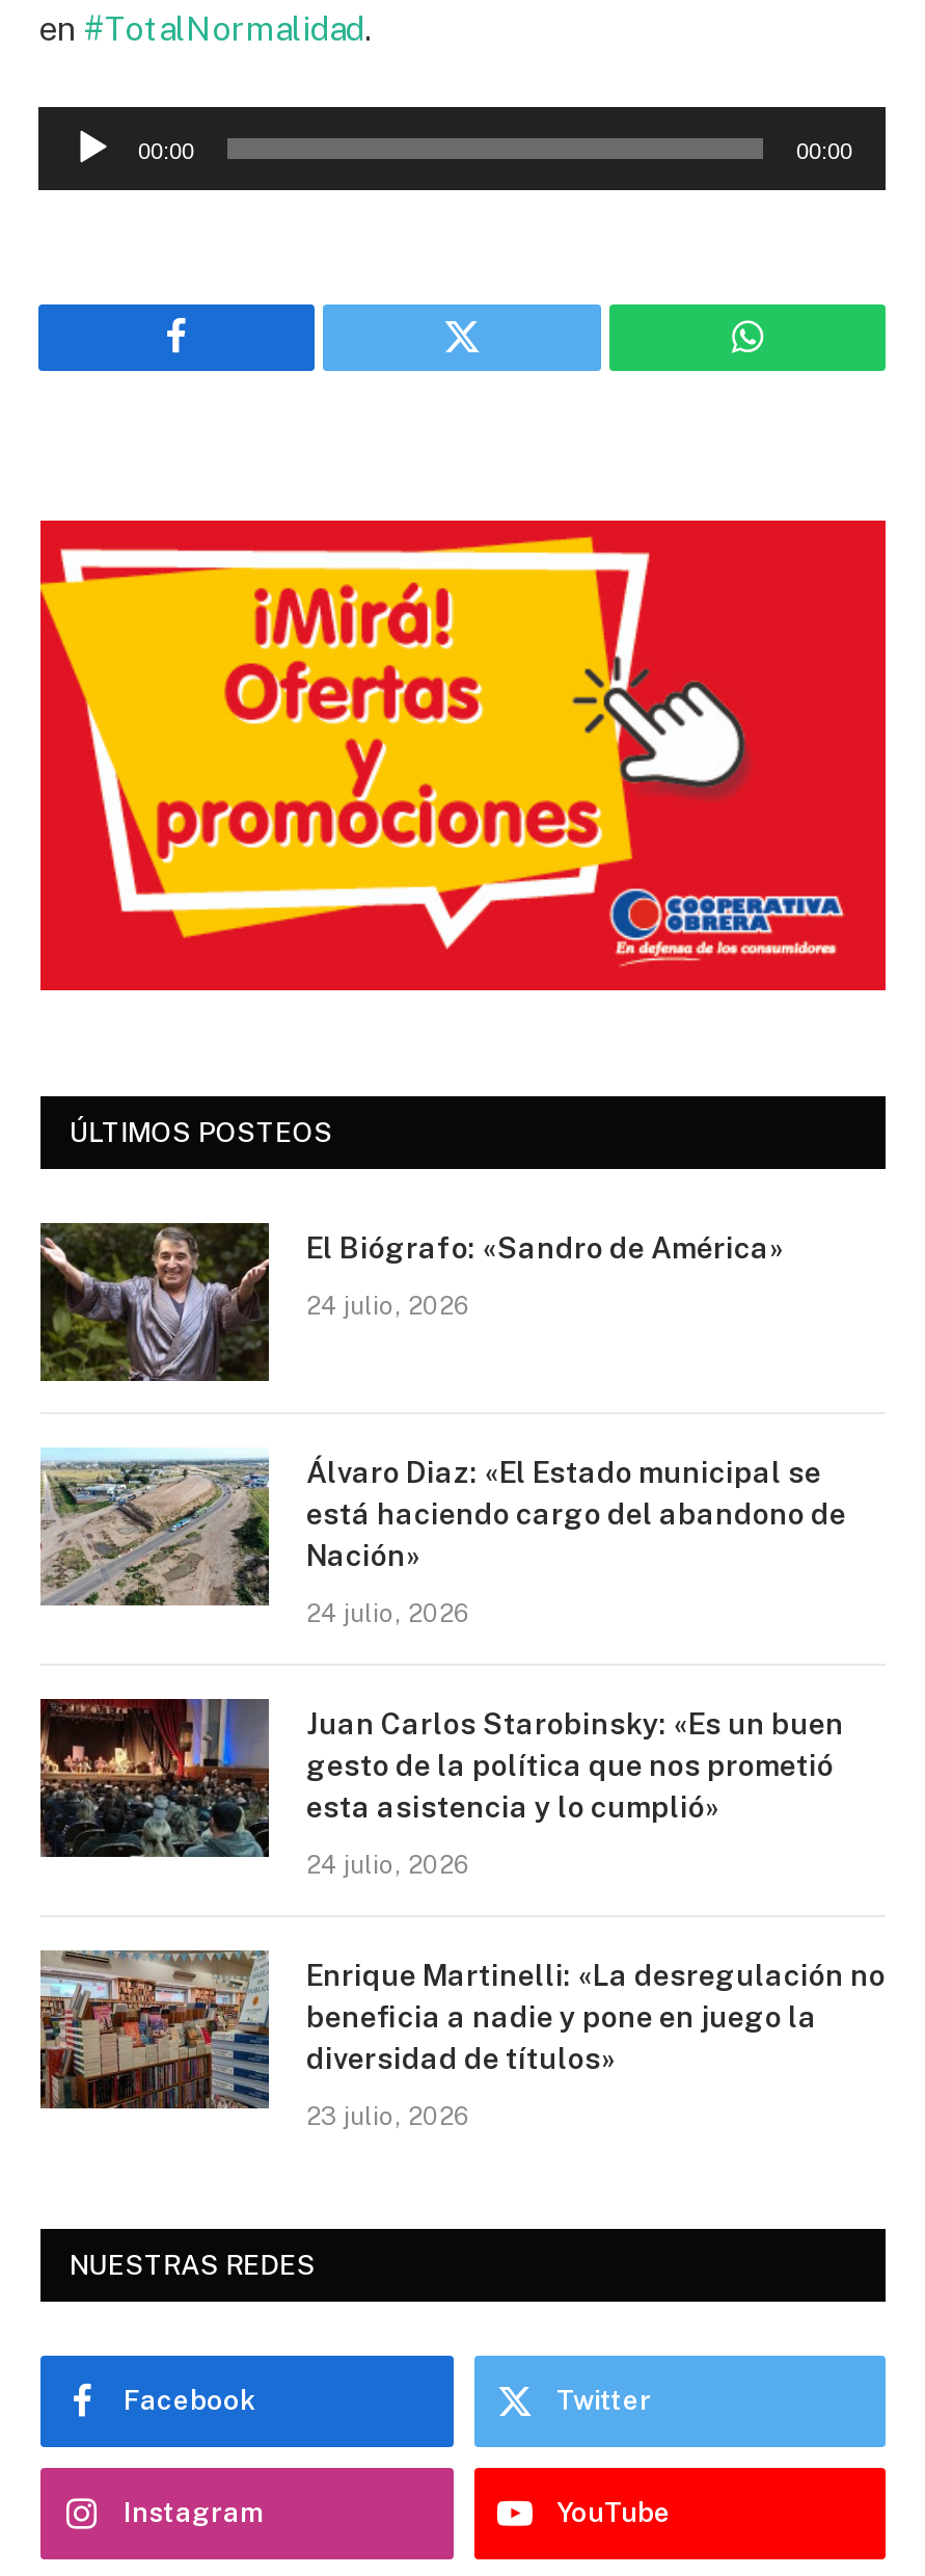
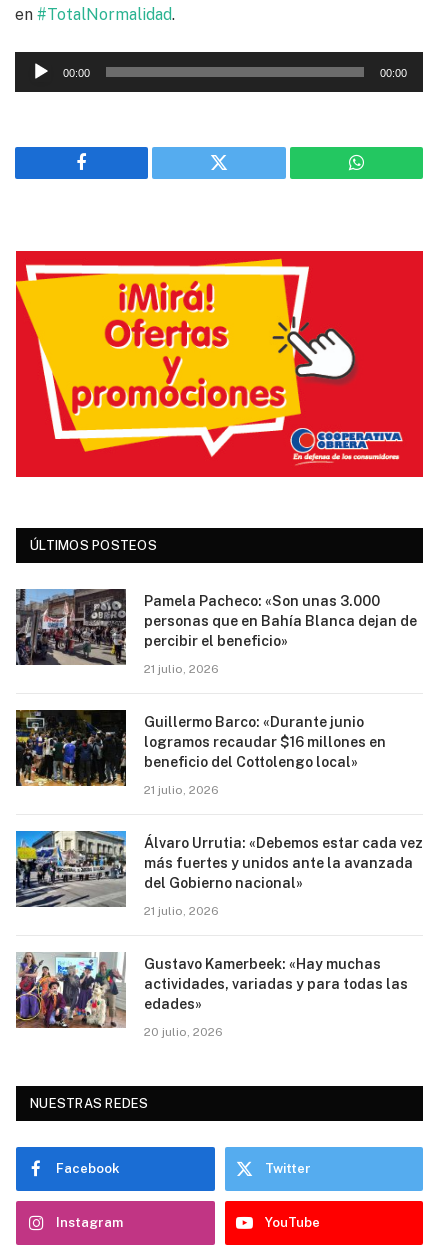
- [image]
- El Biógrafo: «Sandro de América»
+ [image]
+ Pamela Pacheco: «Son unas 3.000
+ personas que en Bahía Blanca dejan de
+ percibir el beneficio»

- 24 julio, 2026
+ 21 julio, 2026

- [image]
- Álvaro Diaz: «El Estado municipal se
- está haciendo cargo del abandono de
- Nación»
+ [image]
+ Guillermo Barco: «Durante junio
+ logramos recaudar $16 millones en
+ beneficio del Cottolengo local»

- 24 julio, 2026
+ 21 julio, 2026

- [image]
- Juan Carlos Starobinsky: «Es un buen
- gesto de la política que nos prometió
- esta asistencia y lo cumplió»
+ [image]
+ Álvaro Urrutia: «Debemos estar cada vez
+ más fuertes y unidos ante la avanzada
+ del Gobierno nacional»

- 24 julio, 2026
+ 21 julio, 2026

- [image]
- Enrique Martinelli: «La desregulación no
- beneficia a nadie y pone en juego la
- diversidad de títulos»
+ [image]
+ Gustavo Kamerbeek: «Hay muchas
+ actividades, variadas y para todas las
+ edades»

- 23 julio, 2026
+ 20 julio, 2026
